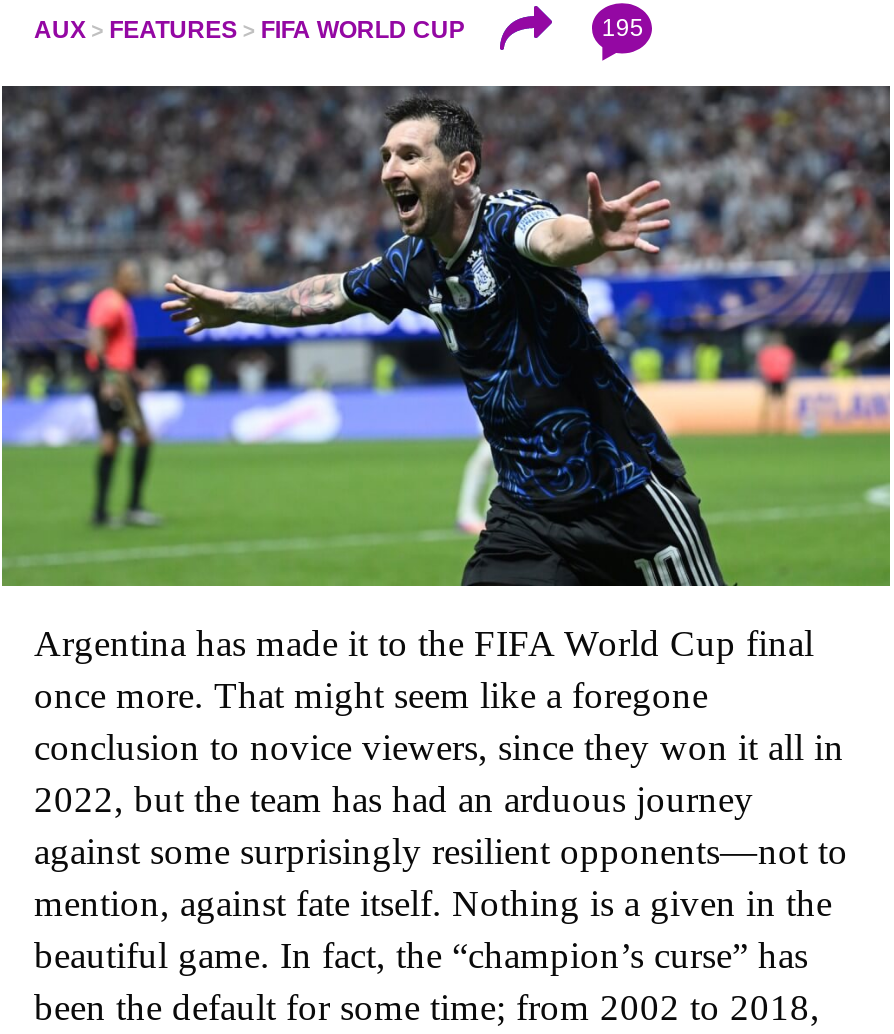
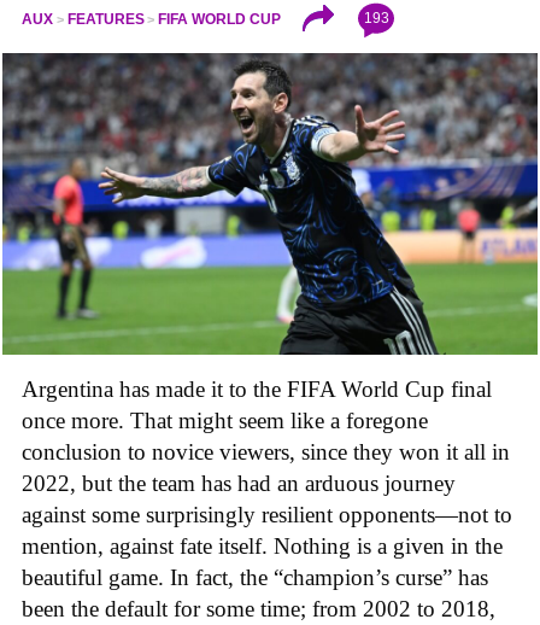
- 195
+ 193
